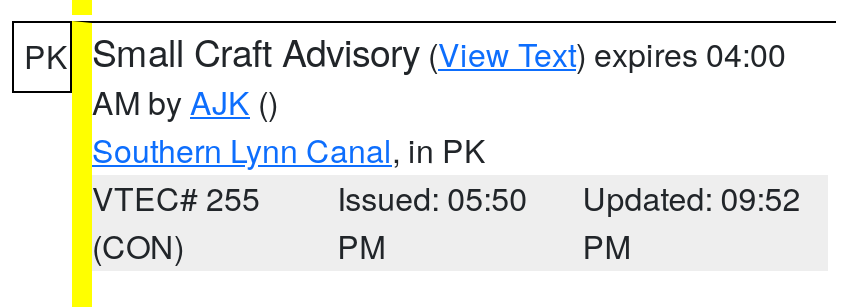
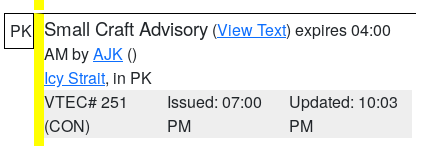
- Southern Lynn Canal, in PK
- VTEC# 255
+ Icy Strait, in PK
+ VTEC# 251

- Issued: 05:50
+ Issued: 07:00

- Updated: 09:52
+ Updated: 10:03
